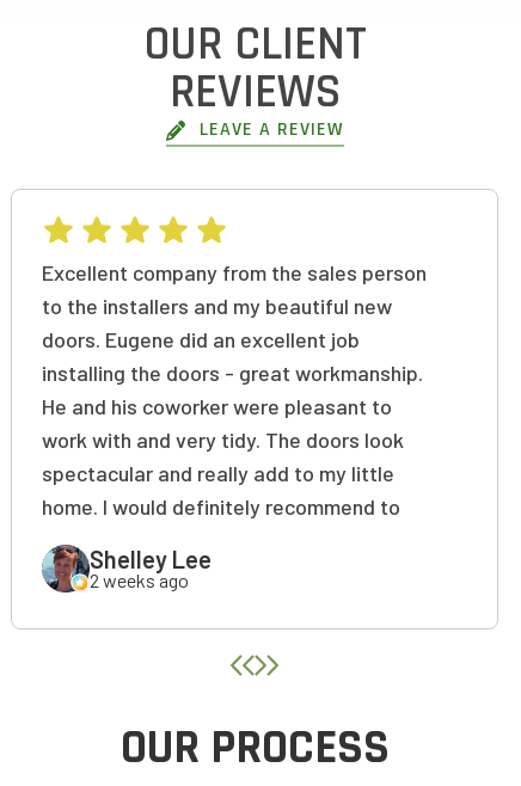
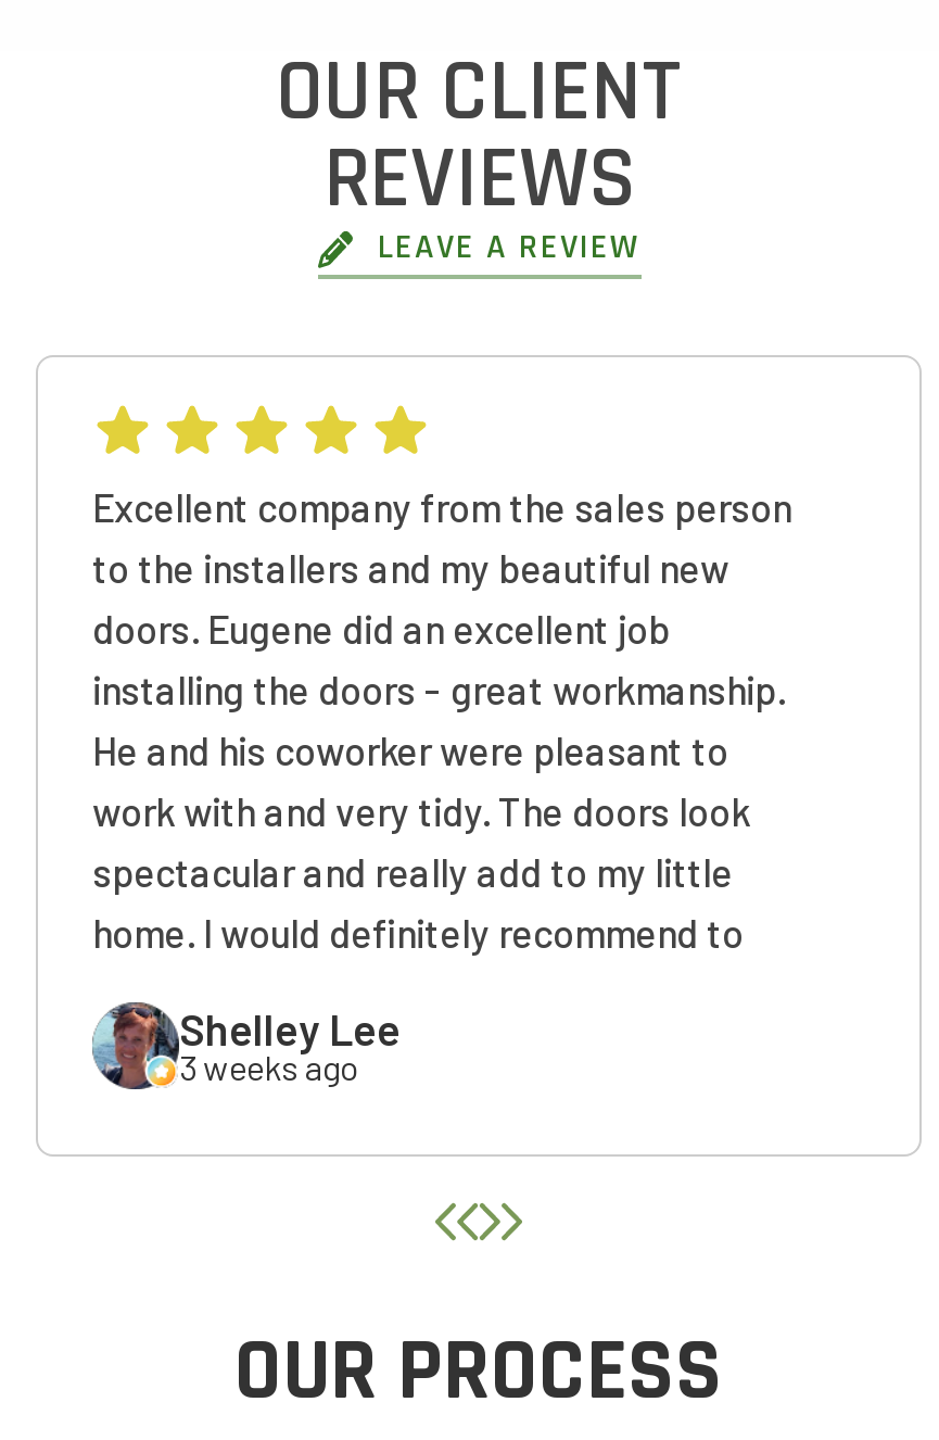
- 2 weeks ago
+ 3 weeks ago
